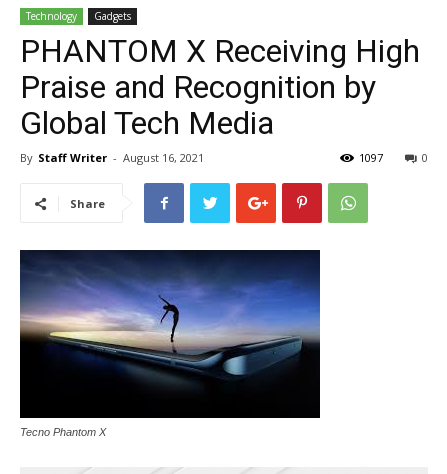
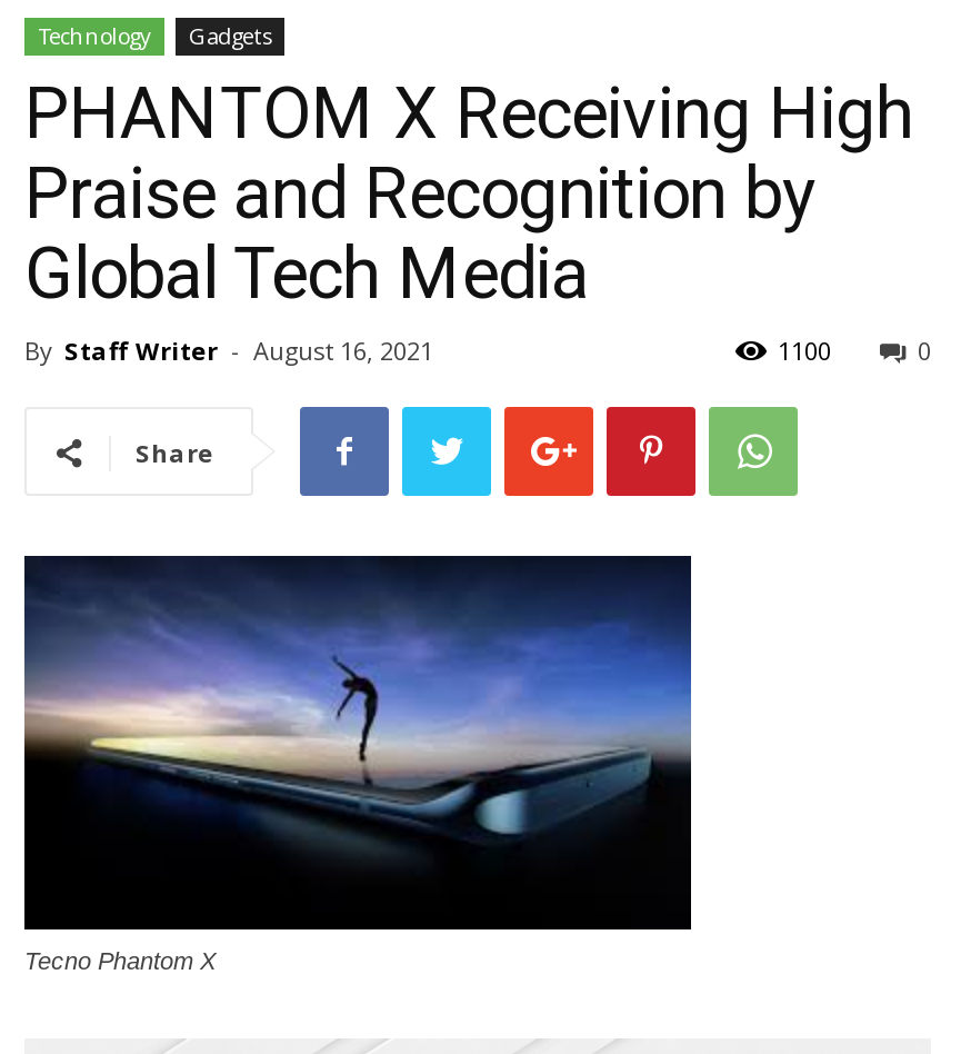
- 1097
+ 1100
